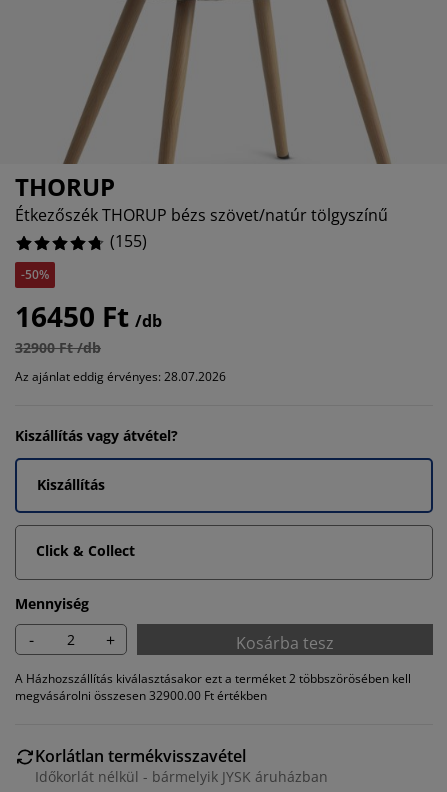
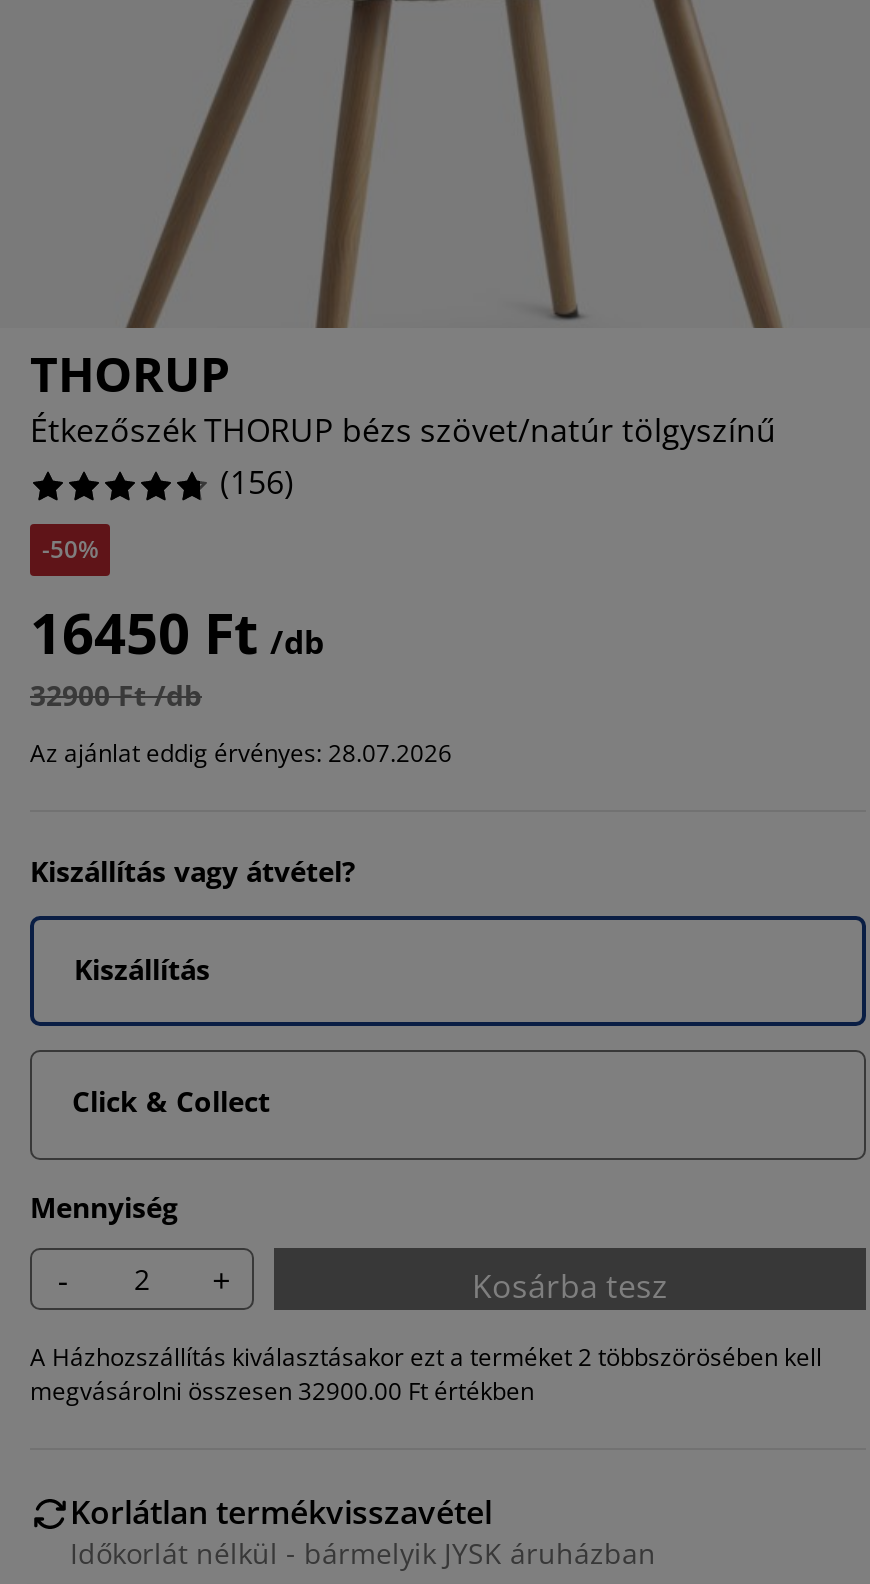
- (155)
+ (156)
